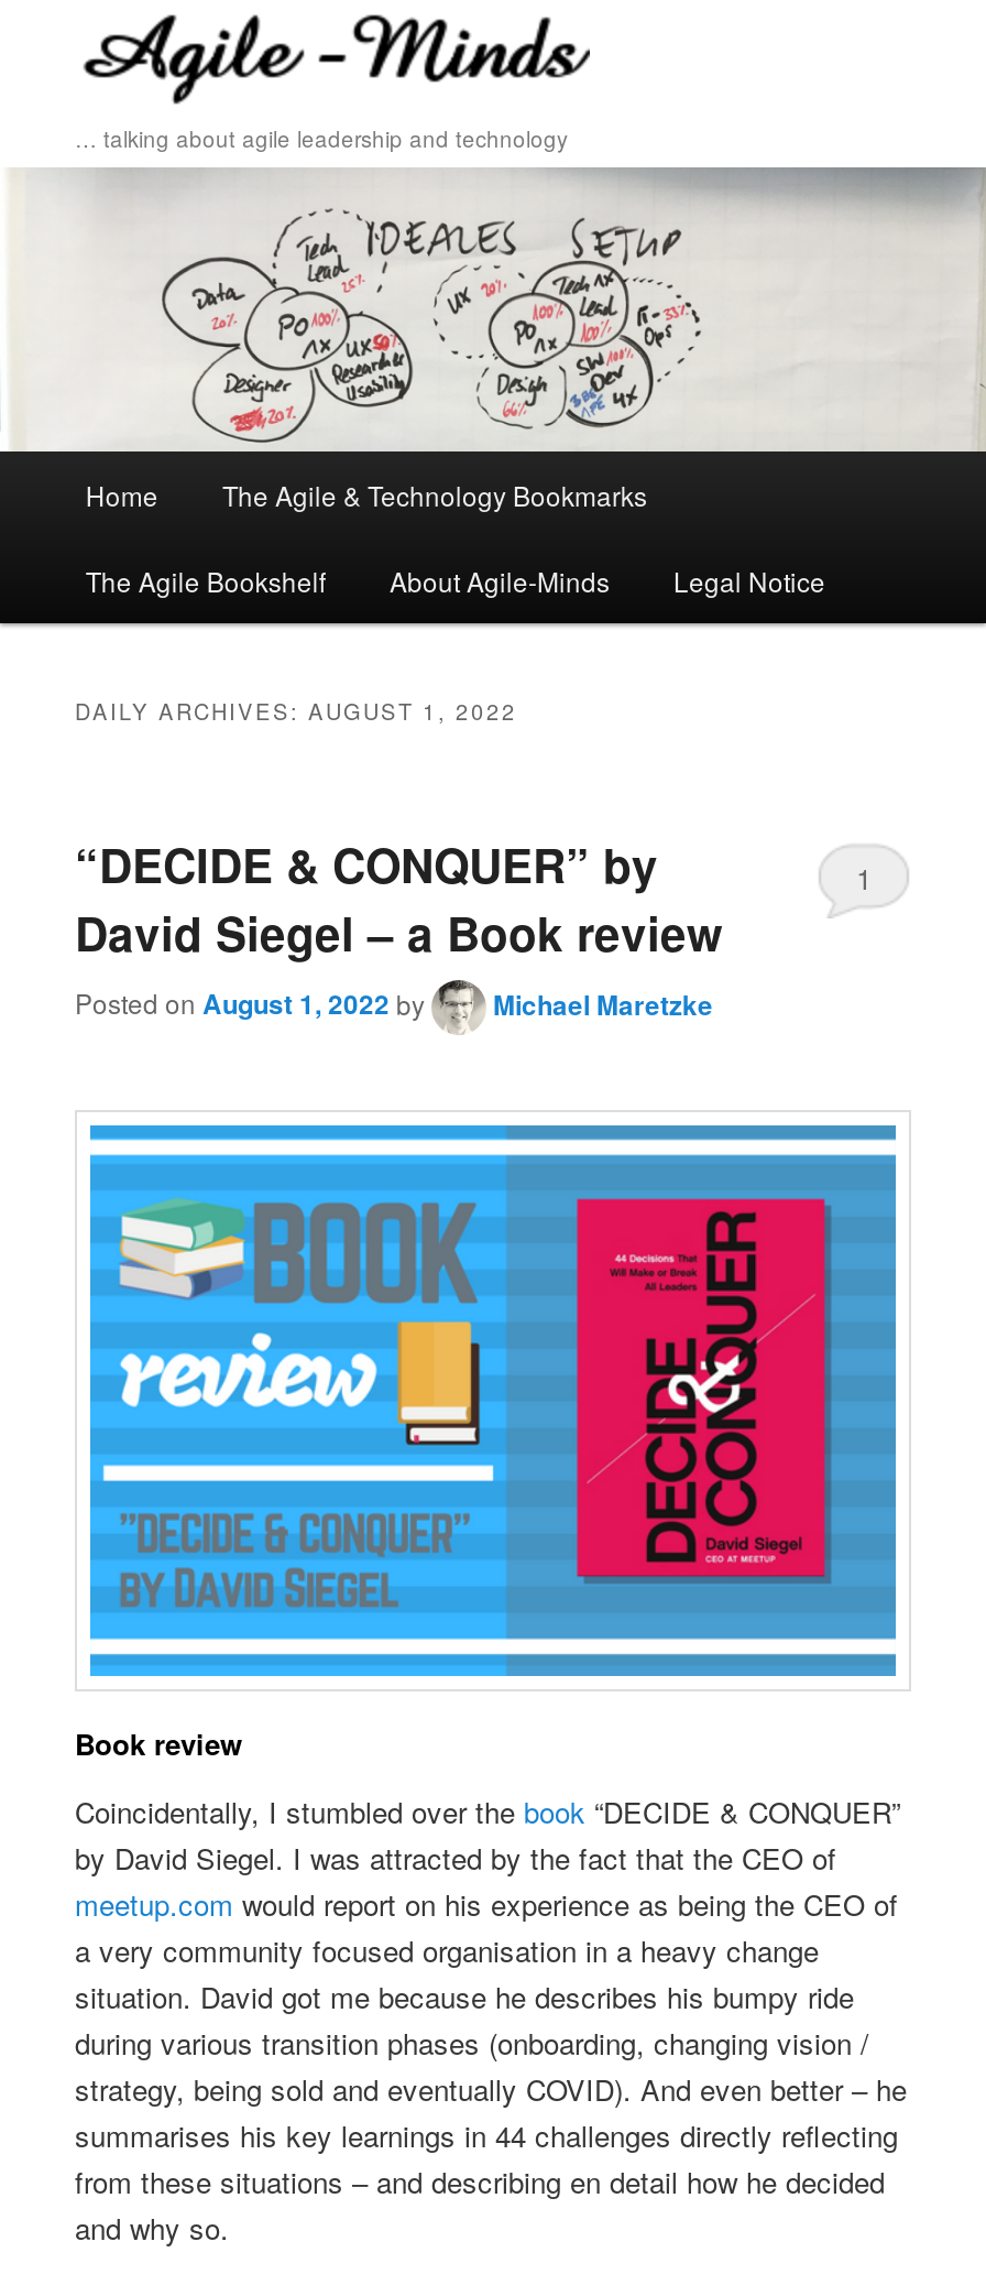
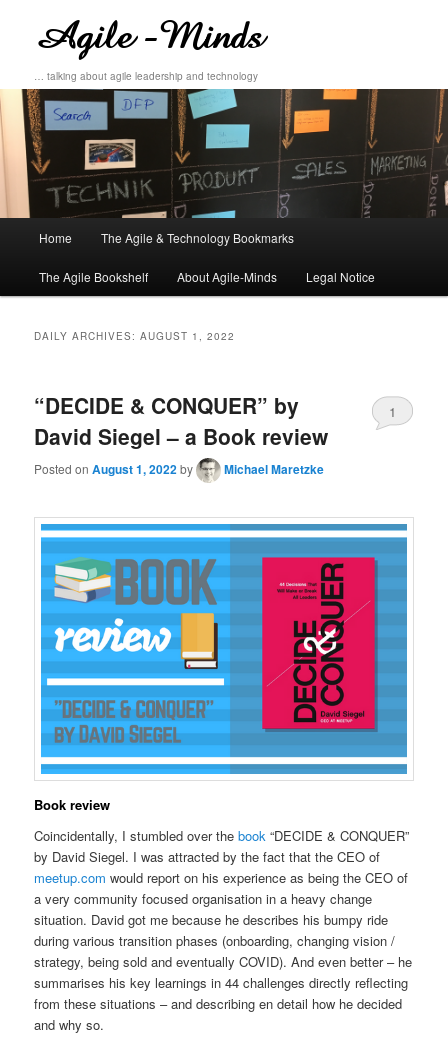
- [image]
+ [image]
